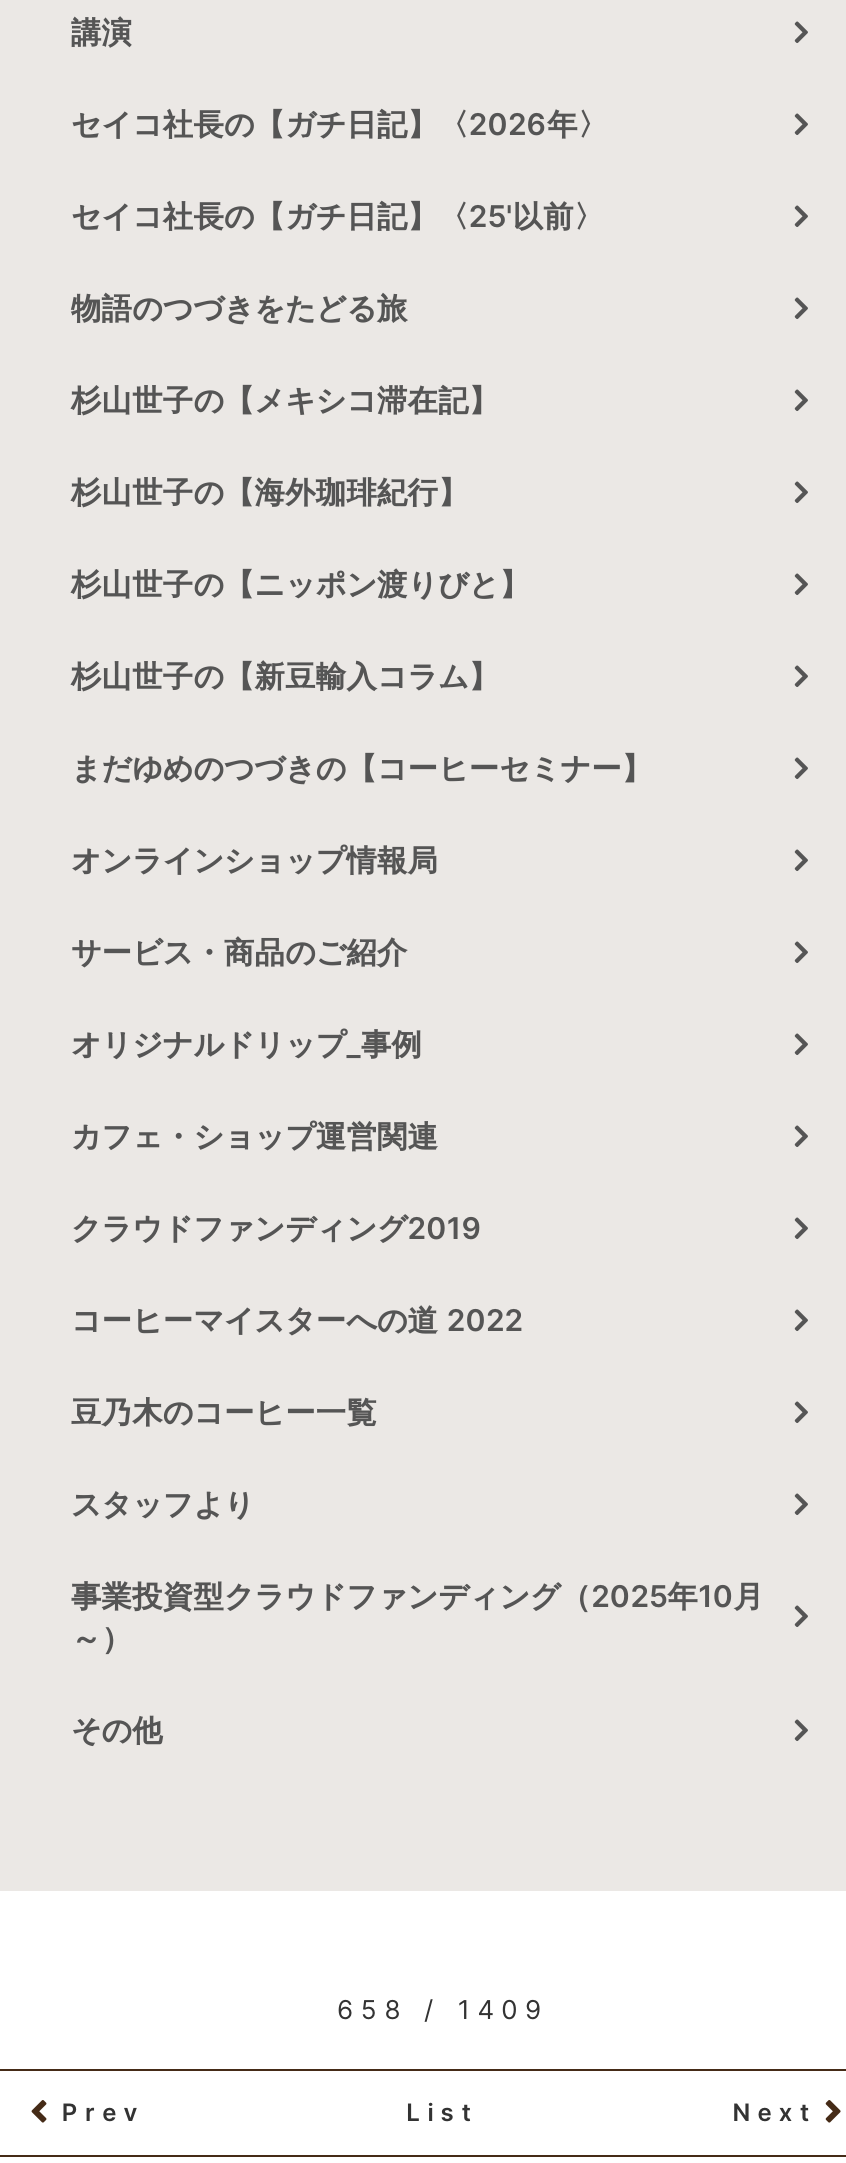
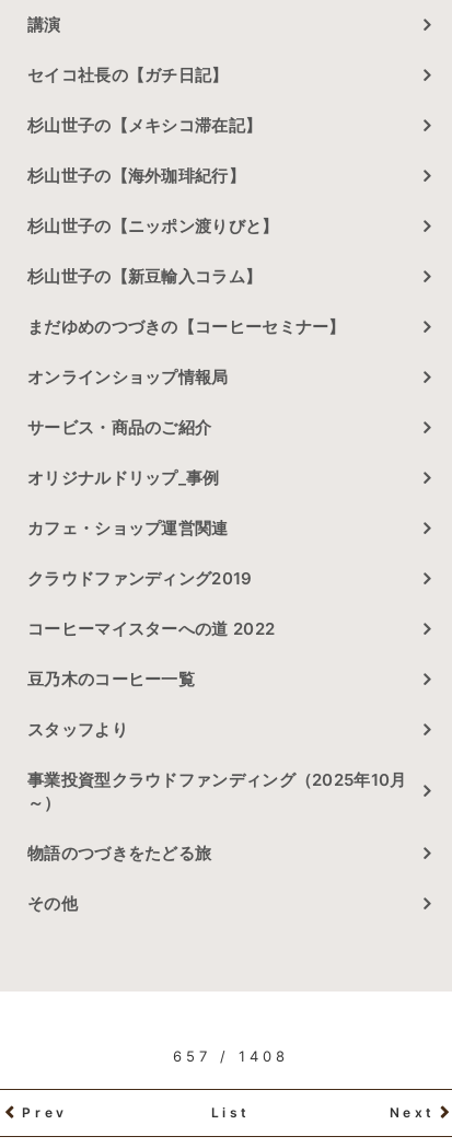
- セイコ社長の【ガチ日記】〈2026年〉
- セイコ社長の【ガチ日記】〈25'以前〉
+ セイコ社長の【ガチ日記】

moved down: 物語のつづきをたどる旅

moved up: 杉山世子の【メキシコ滞在記】 | 杉山世子の【海外珈琲紀行】 | 杉山世子の【ニッポン渡りびと】 | ... | スタッフより | 事業投資型クラウドファンディング（2025年10月

- 658 / 1409
+ 657 / 1408
